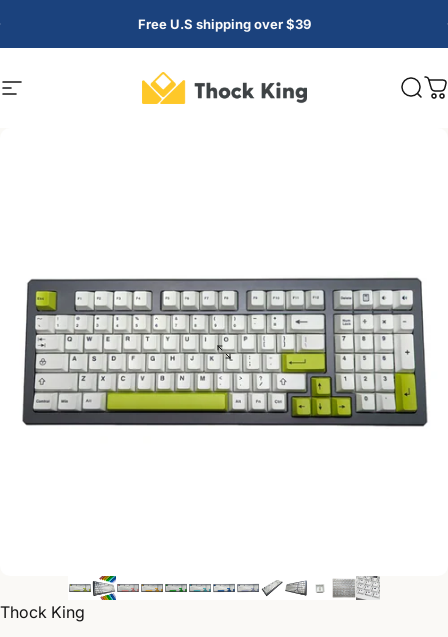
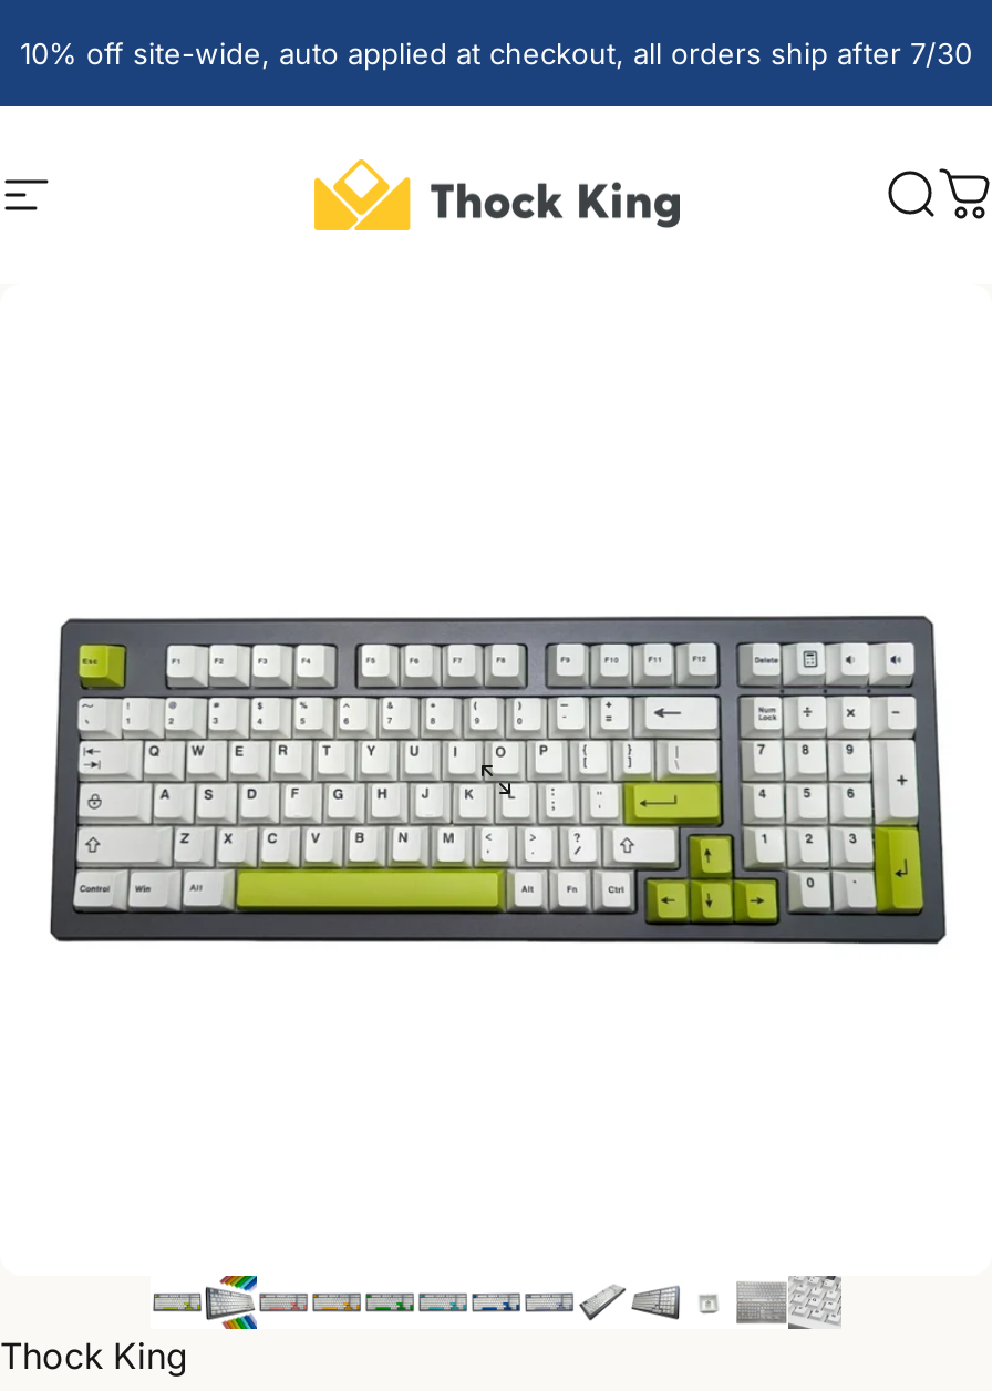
- Free U.S shipping over $39
+ 10% off site-wide, auto applied at checkout, all orders ship after 7/30
